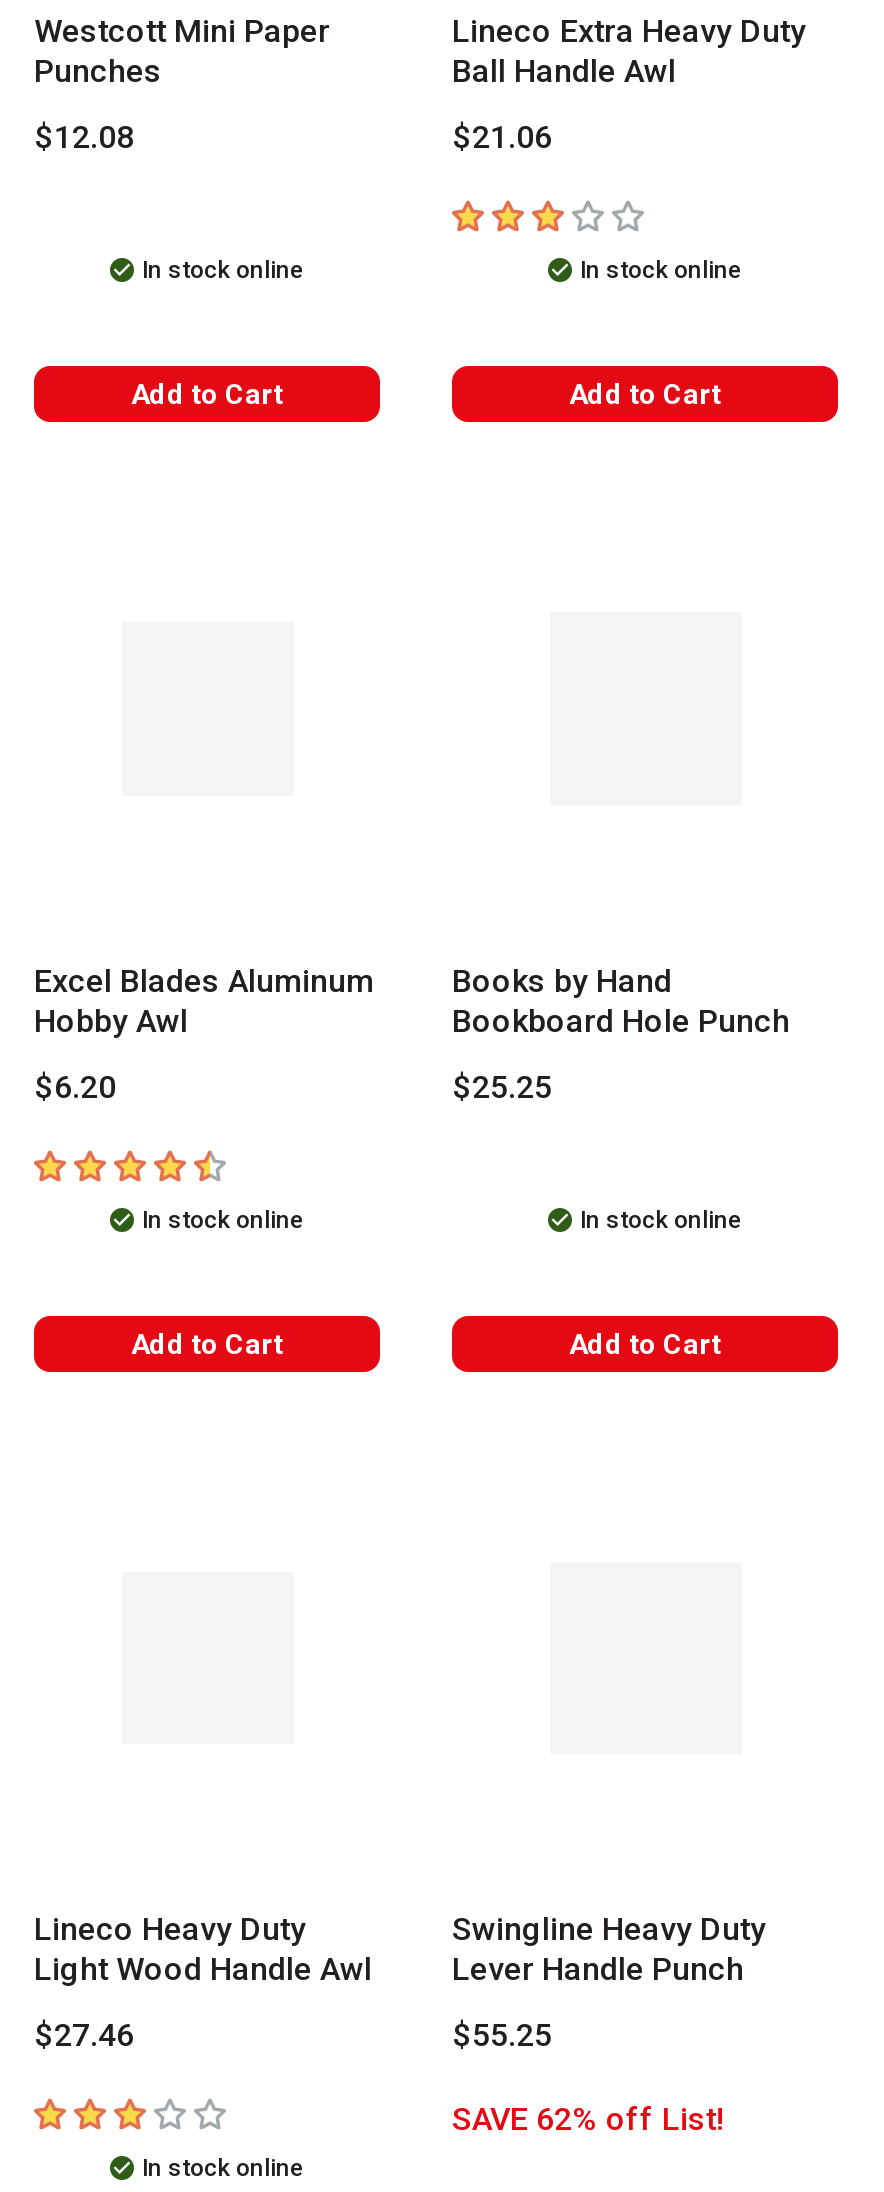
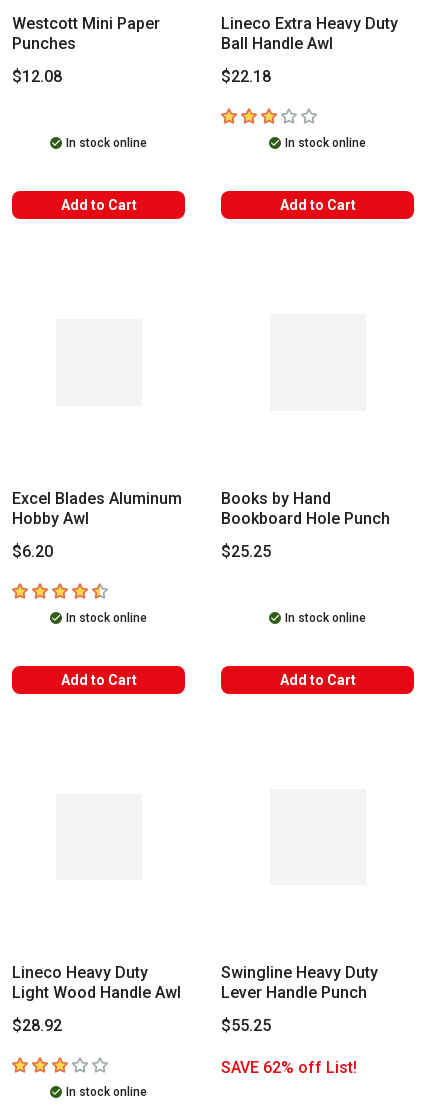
- $21.06
+ $22.18

- $27.46
+ $28.92
